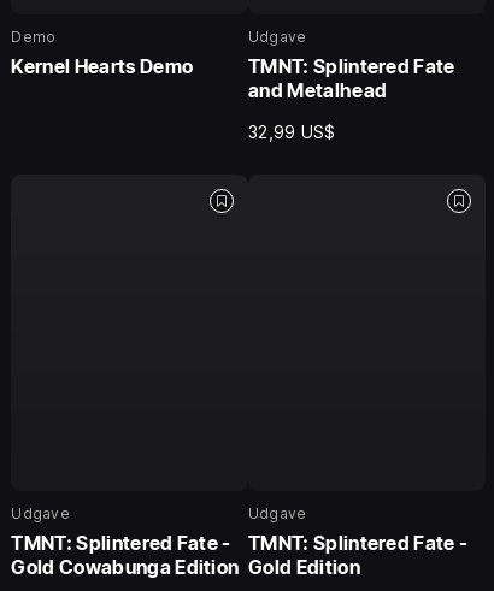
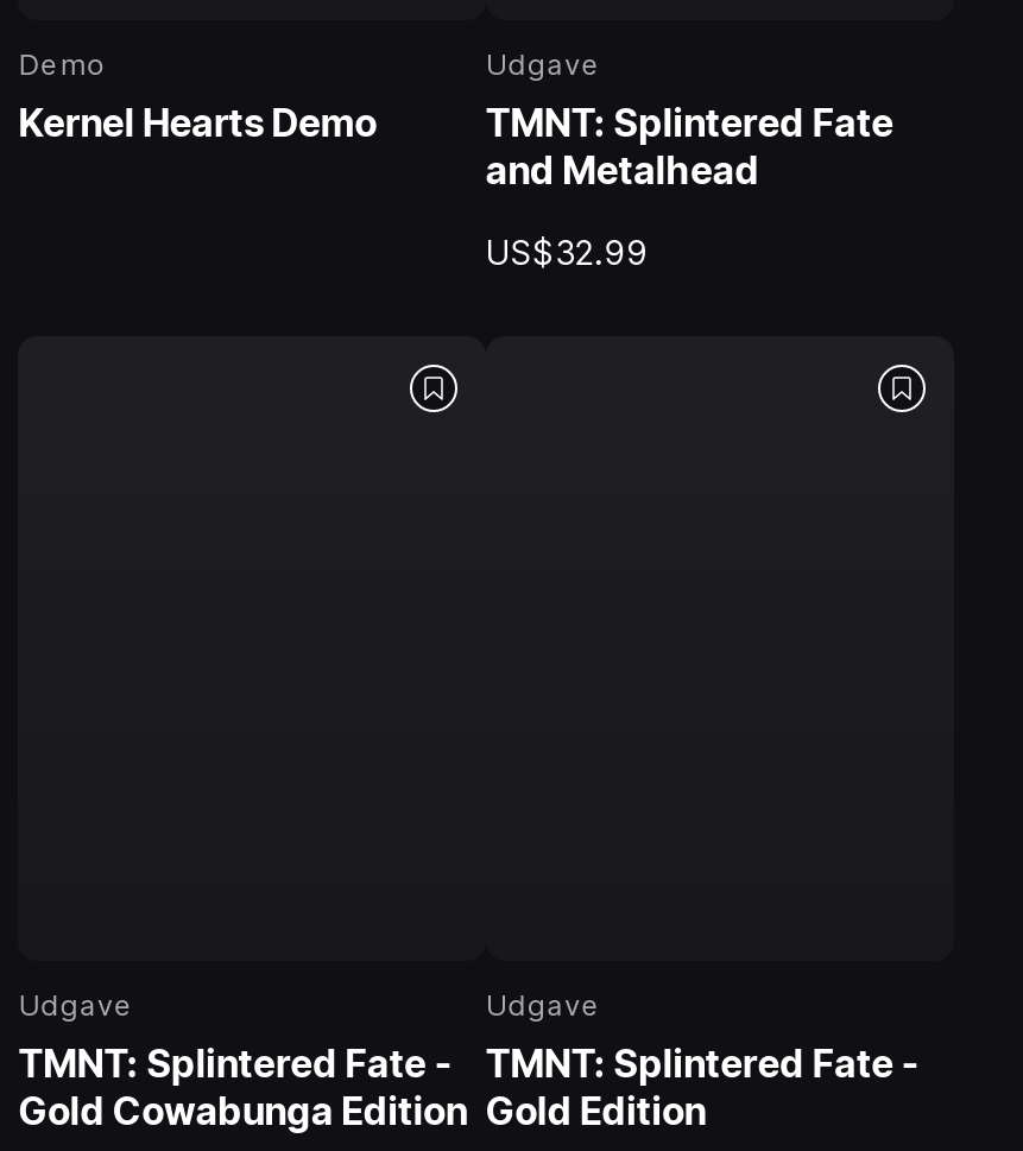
- 32,99 US$
+ US$32.99
